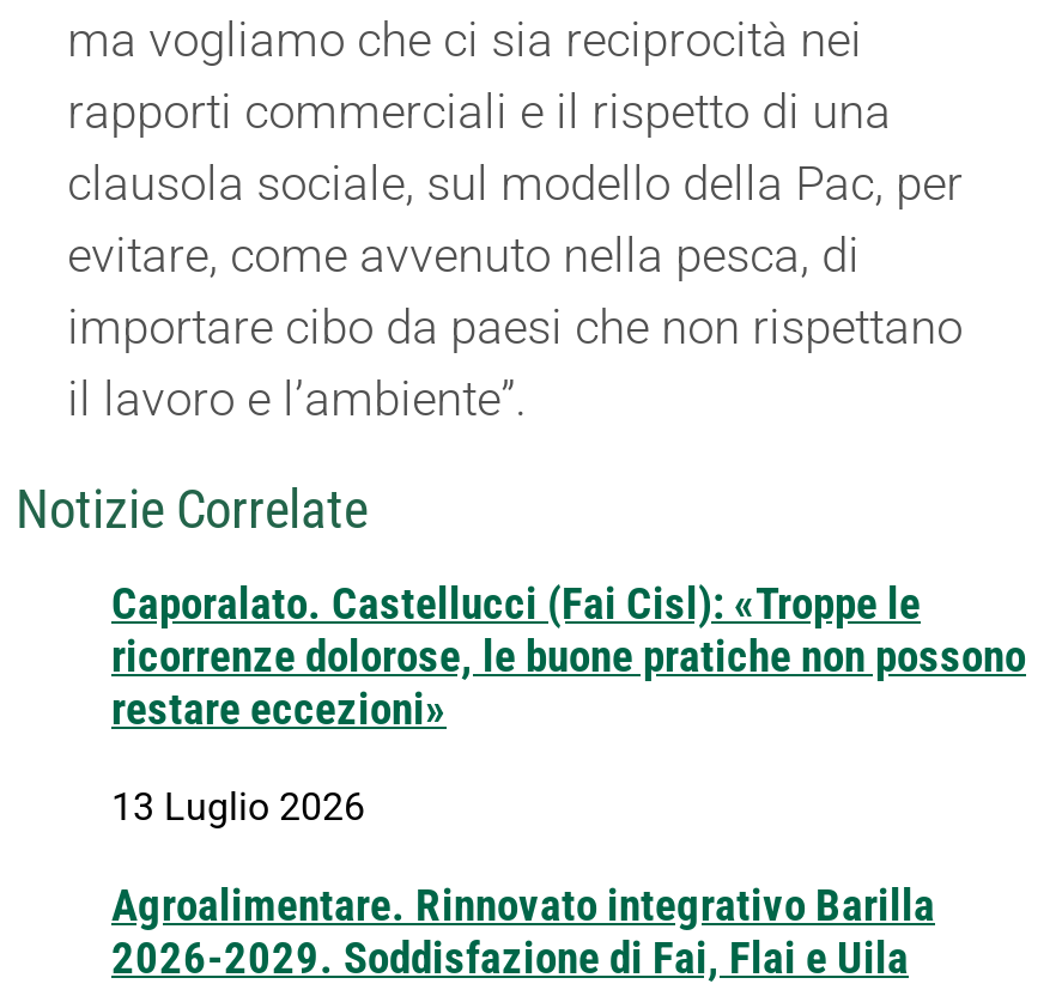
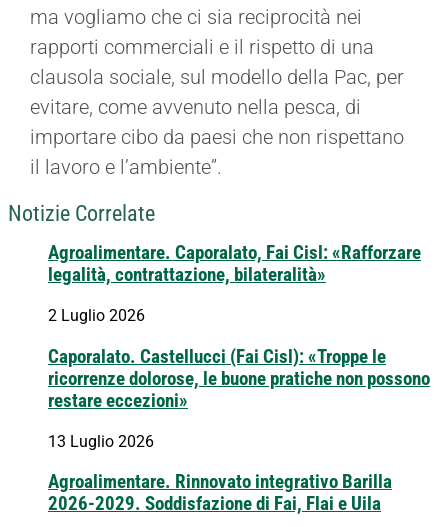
+ Agroalimentare. Caporalato, Fai Cisl: «Rafforzare
+ legalità, contrattazione, bilateralità»
+ 2 Luglio 2026
